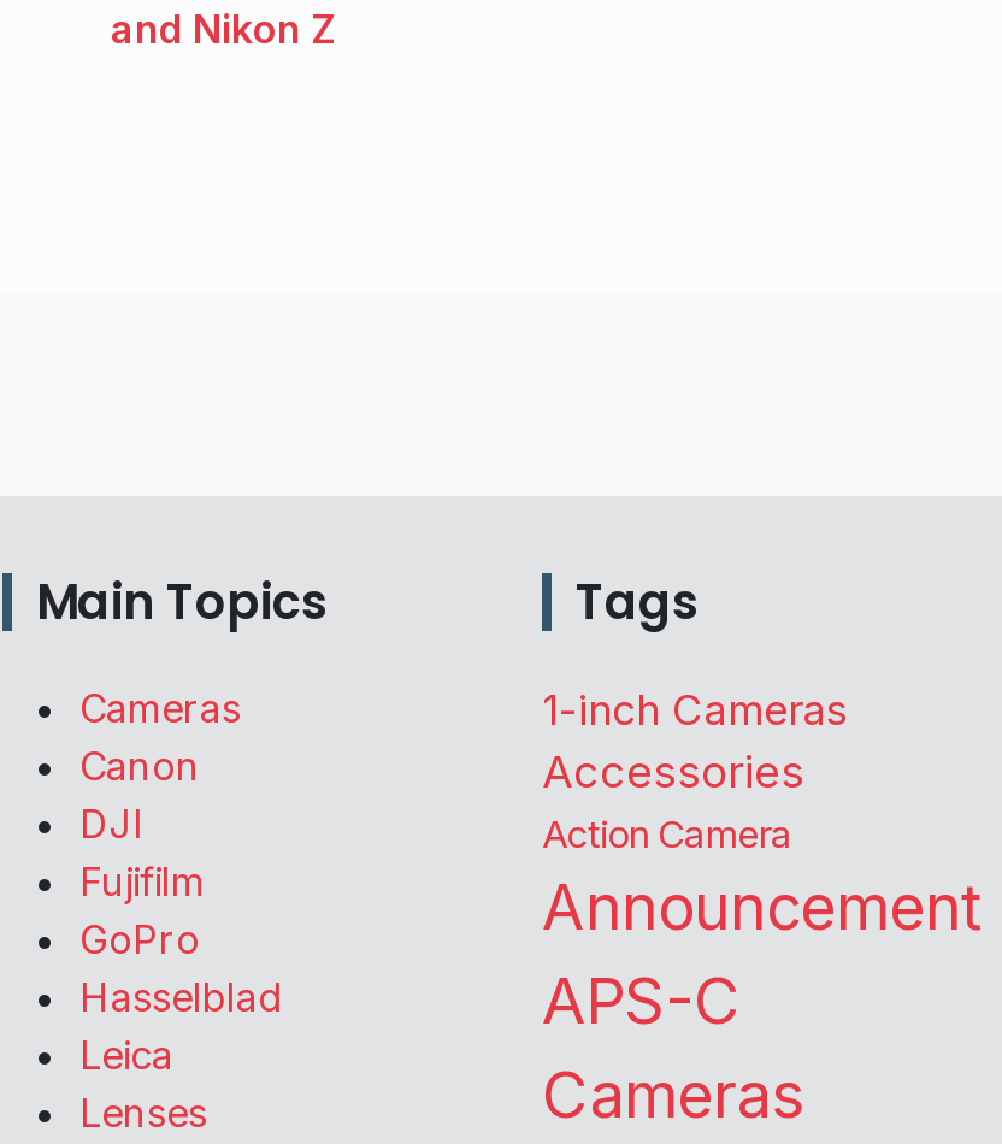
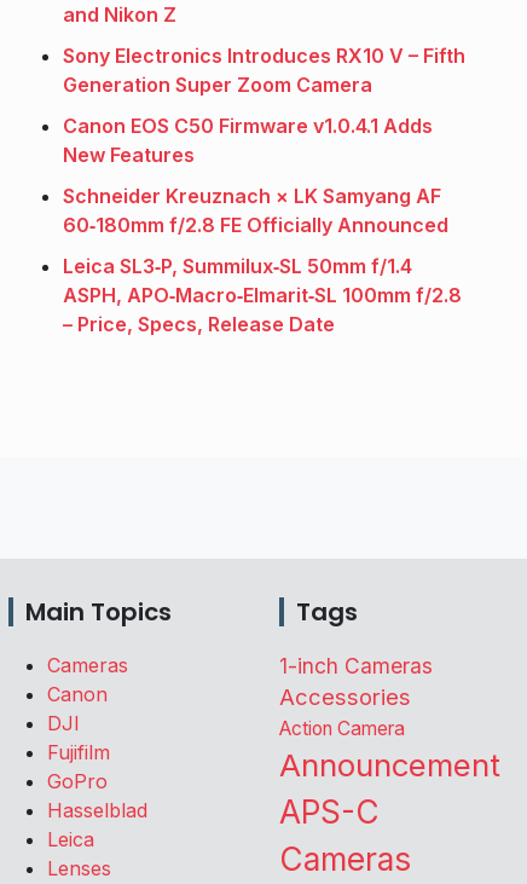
+ Sony Electronics Introduces RX10 V – Fifth
+ Generation Super Zoom Camera
+ Canon EOS C50 Firmware v1.0.4.1 Adds
+ New Features
+ Schneider Kreuznach × LK Samyang AF
+ 60‑180mm f/2.8 FE Officially Announced
+ Leica SL3‑P, Summilux‑SL 50mm f/1.4
+ ASPH, APO‑Macro‑Elmarit‑SL 100mm f/2.8
+ – Price, Specs, Release Date
